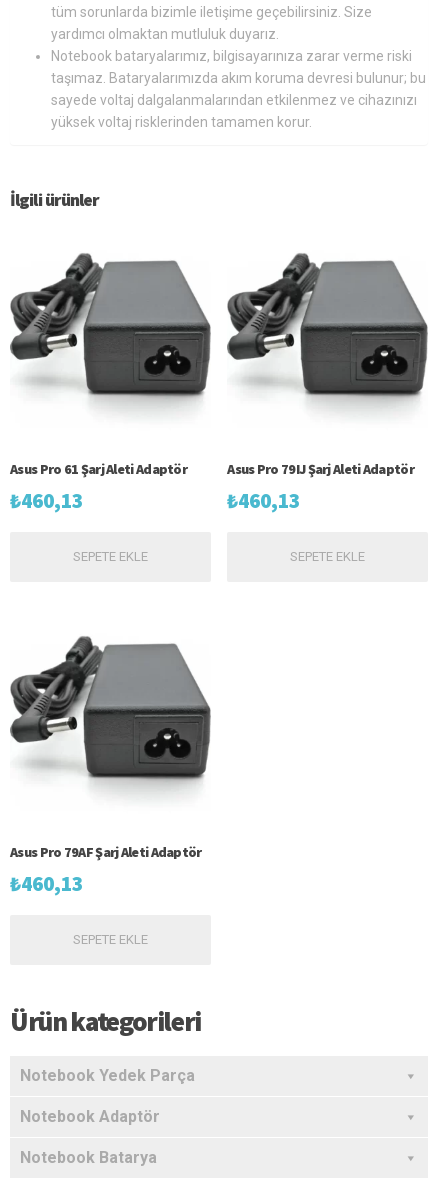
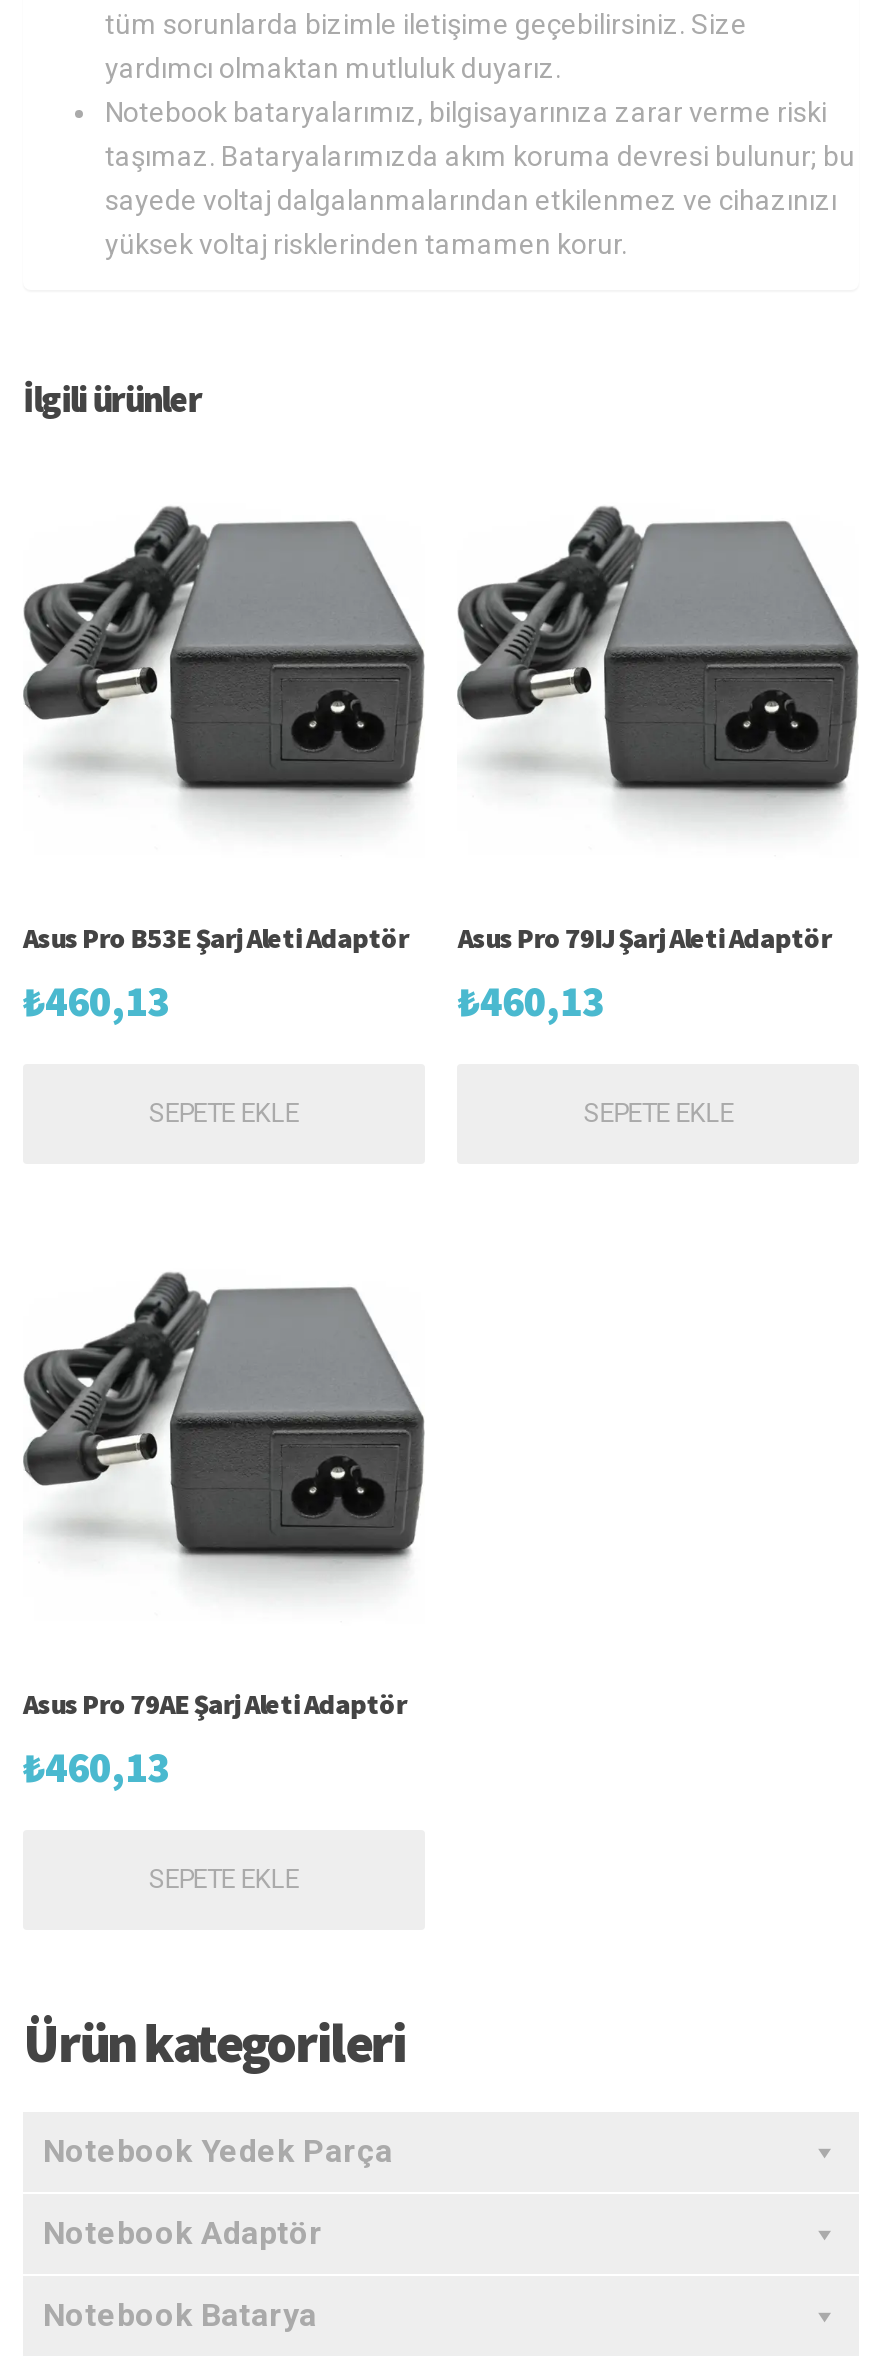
- Asus Pro 61 Şarj Aleti Adaptör
+ Asus Pro B53E Şarj Aleti Adaptör

- Asus Pro 79AF Şarj Aleti Adaptör
+ Asus Pro 79AE Şarj Aleti Adaptör
